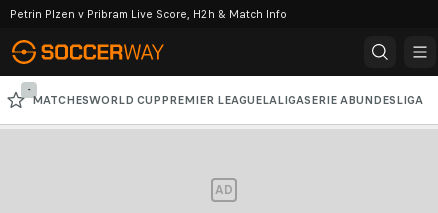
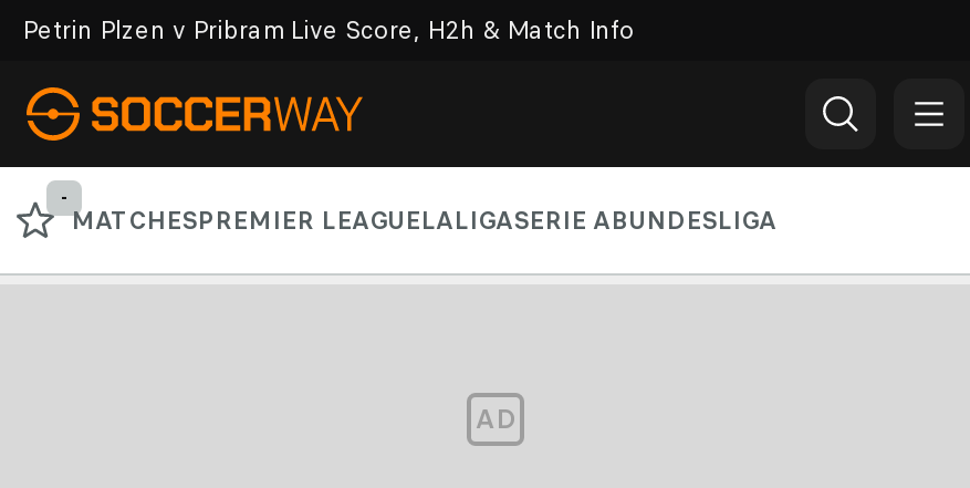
- MATCHESWORLD CUP PREMIER LEAGUELALIGASERIE ABUNDESLIGA
+ MATCHESPREMIER LEAGUELALIGASERIE ABUNDESLIGA
